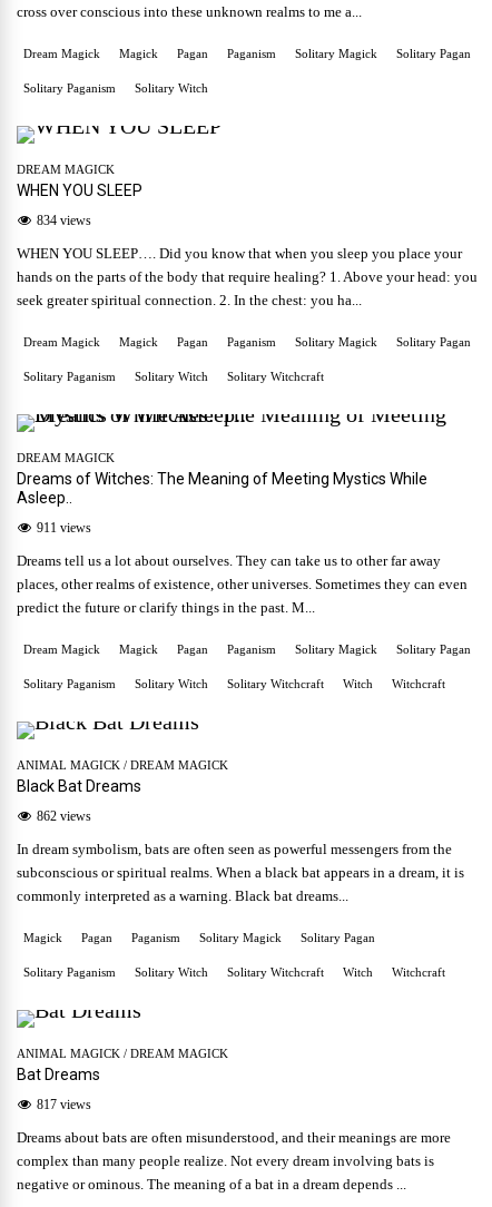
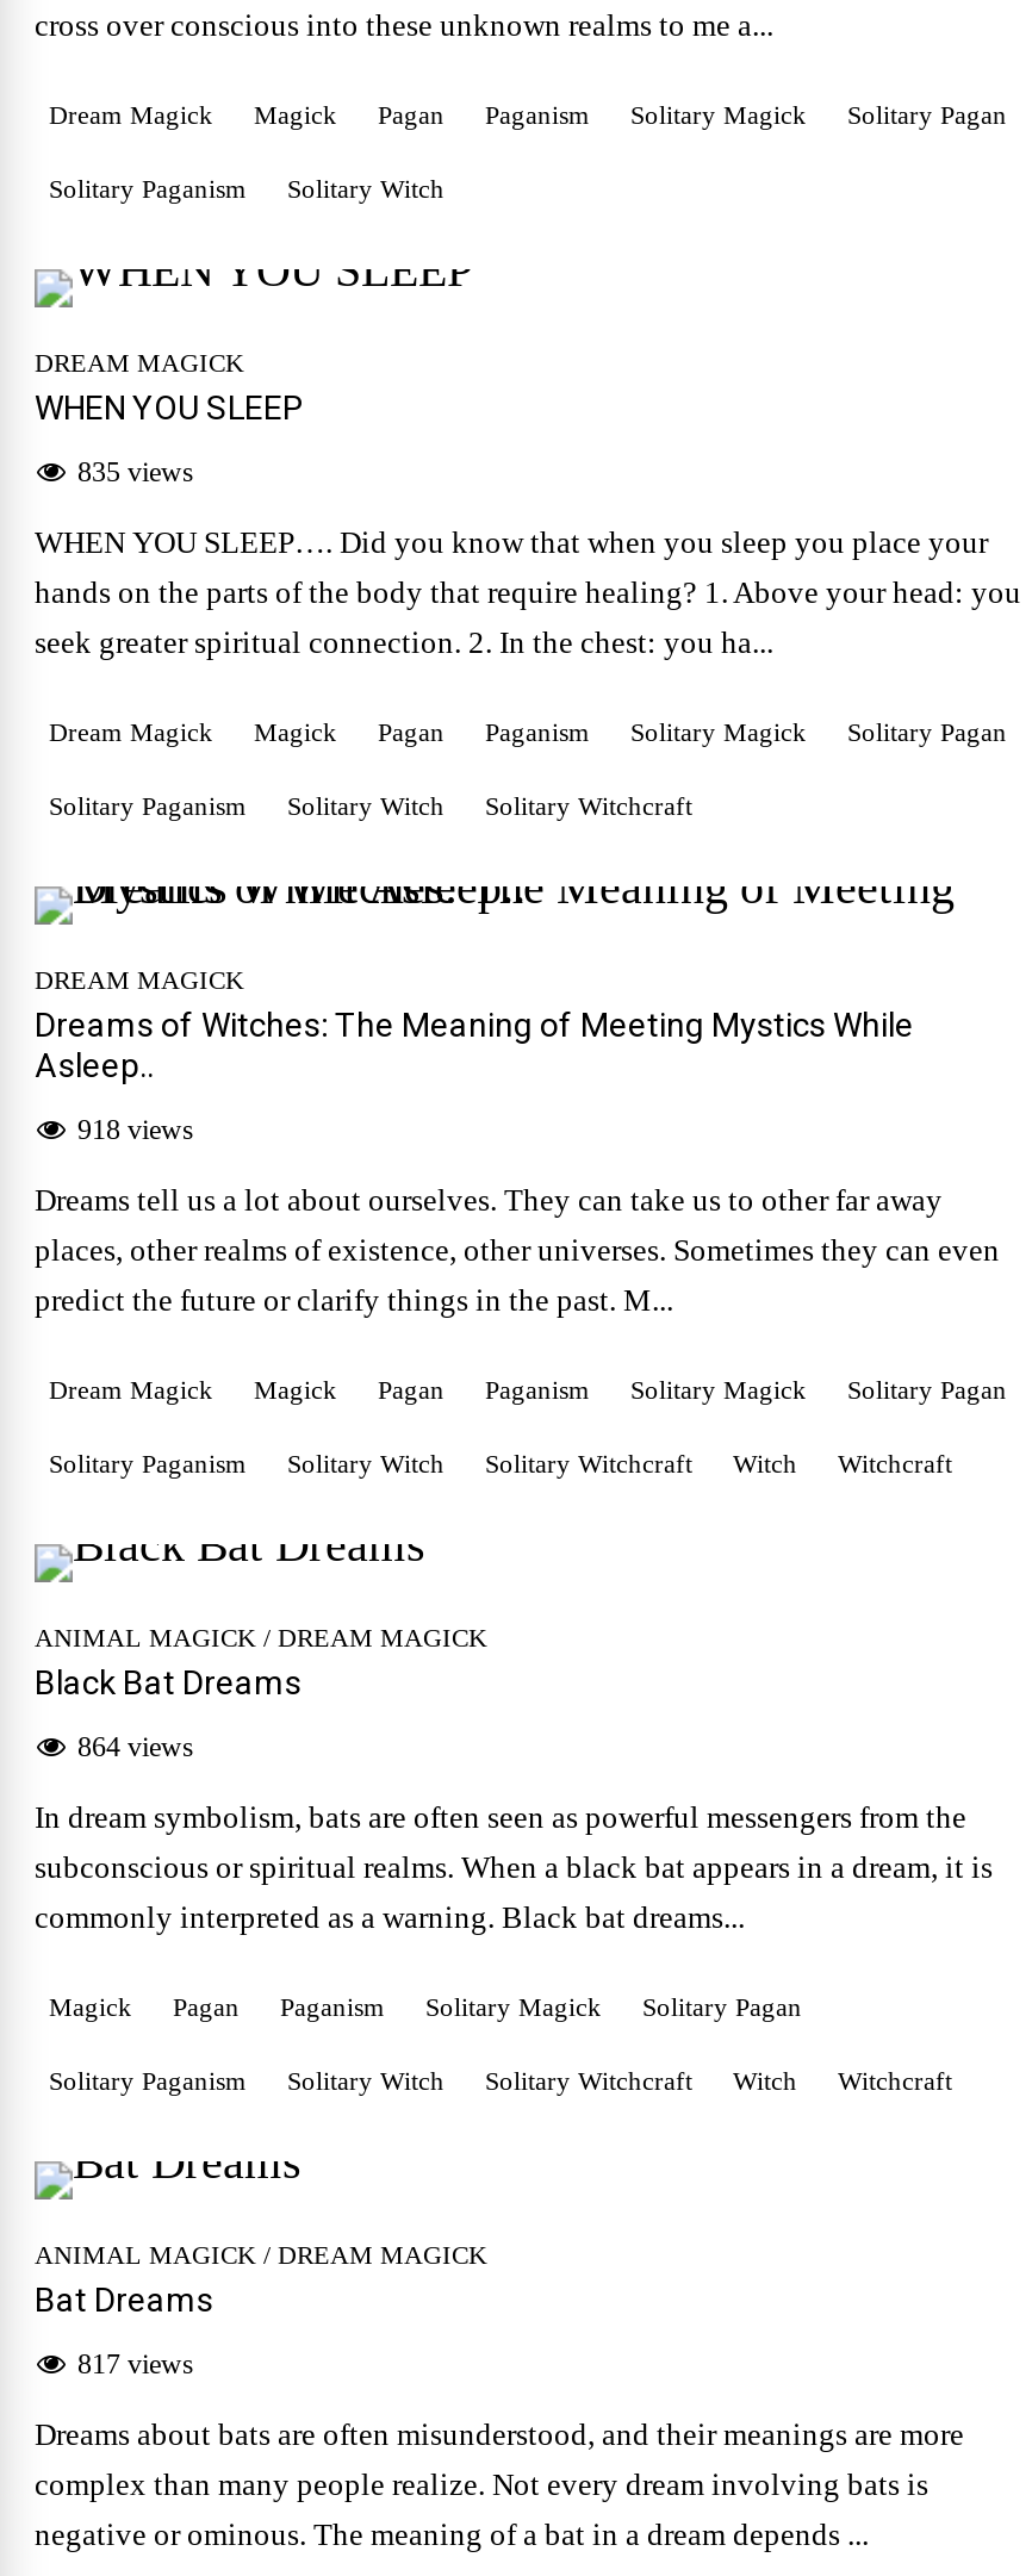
- 834 views
+ 835 views

- 911 views
+ 918 views

- 862 views
+ 864 views
